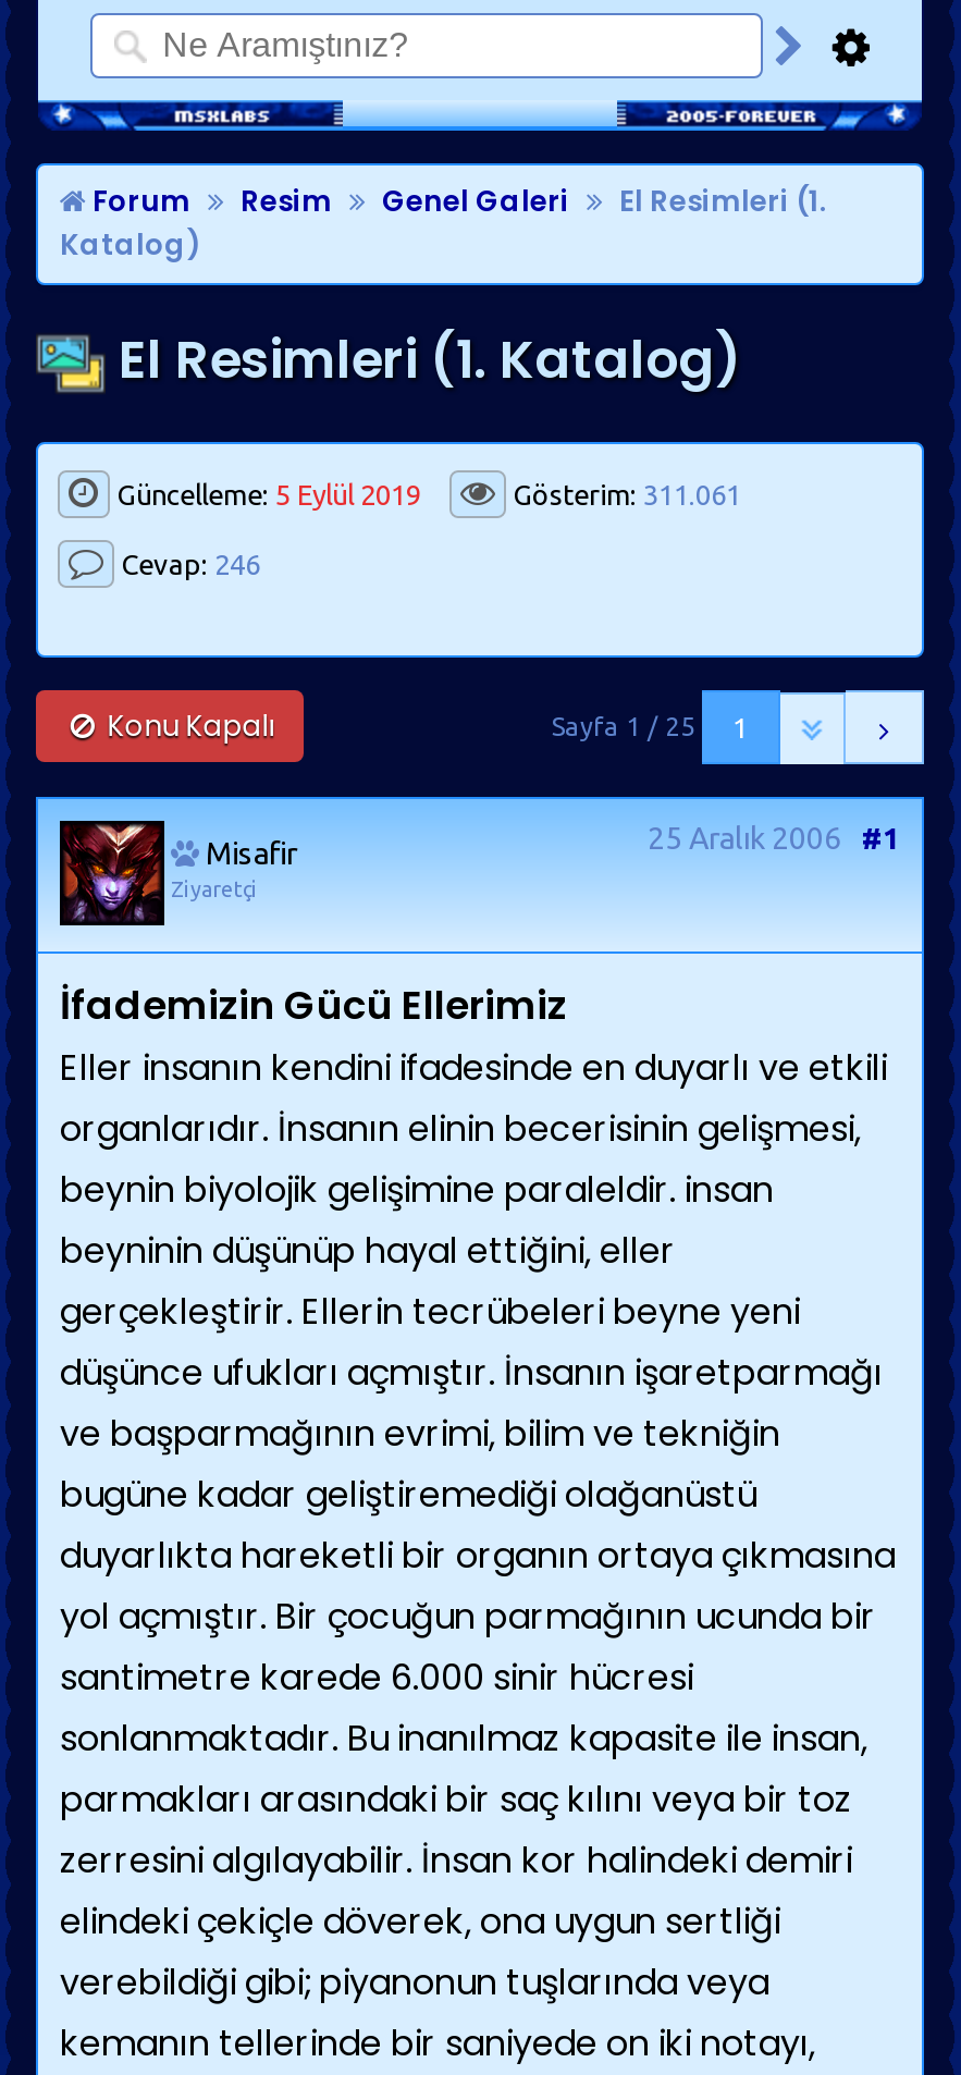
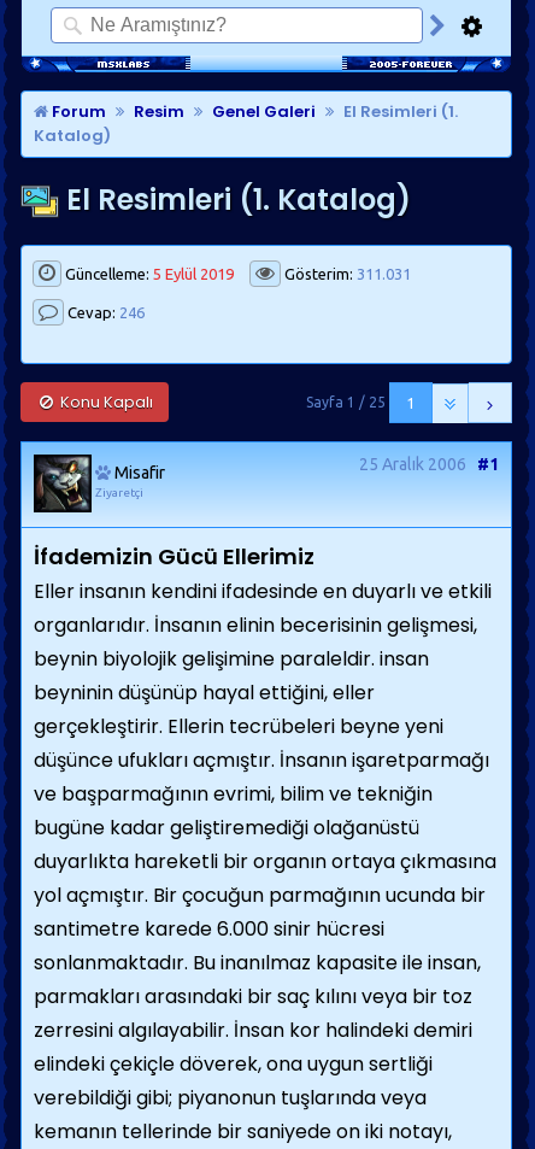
- Gösterim: 311.061
+ Gösterim: 311.031

- [image]
+ [image]
